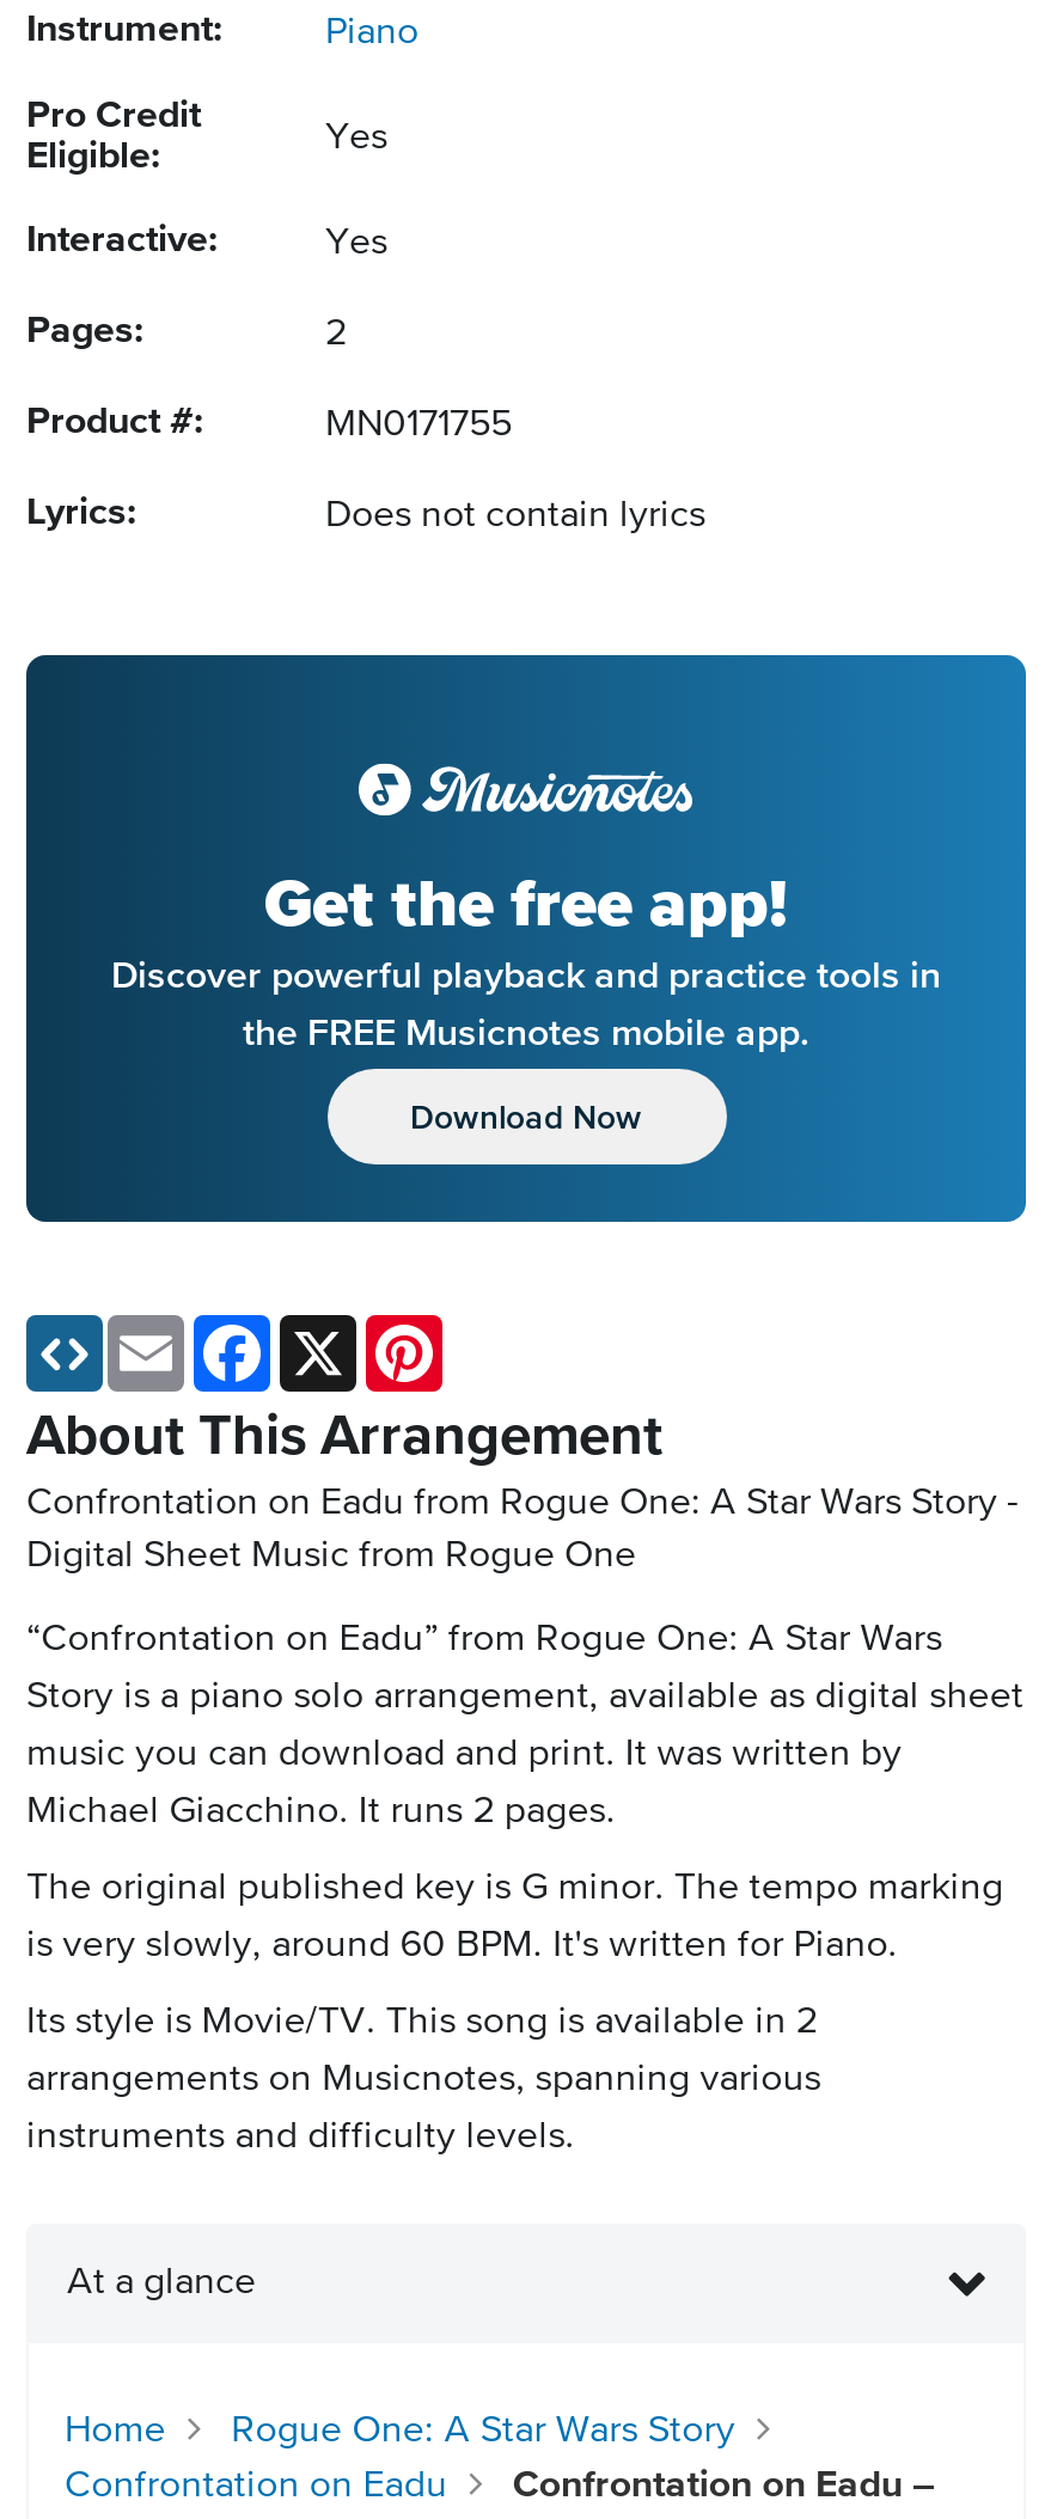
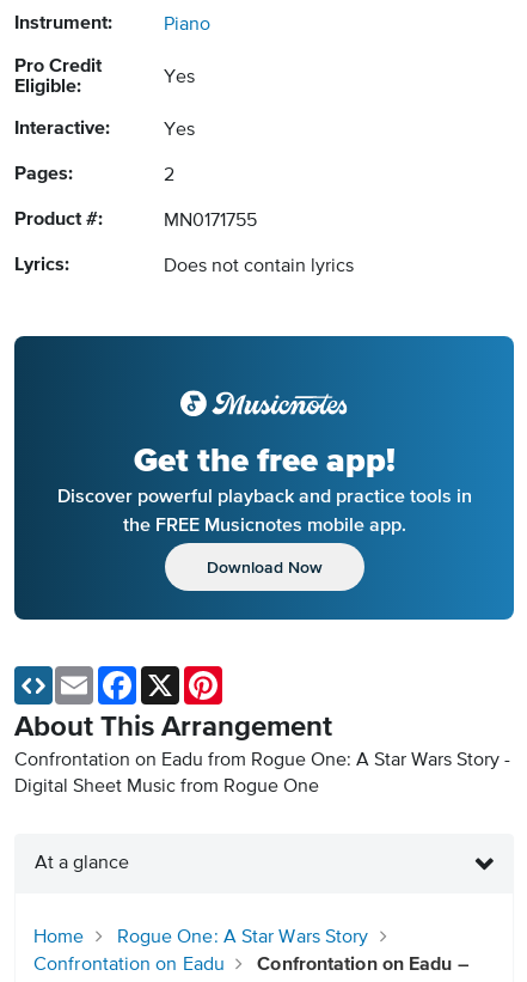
- “Confrontation on Eadu” from Rogue One: A Star Wars
- Story is a piano solo arrangement, available as digital sheet
- music you can download and print. It was written by
- Michael Giacchino. It runs 2 pages.
- The original published key is G minor. The tempo marking
- is very slowly, around 60 BPM. It's written for Piano.
- Its style is Movie/TV. This song is available in 2
- arrangements on Musicnotes, spanning various
- instruments and difficulty levels.
